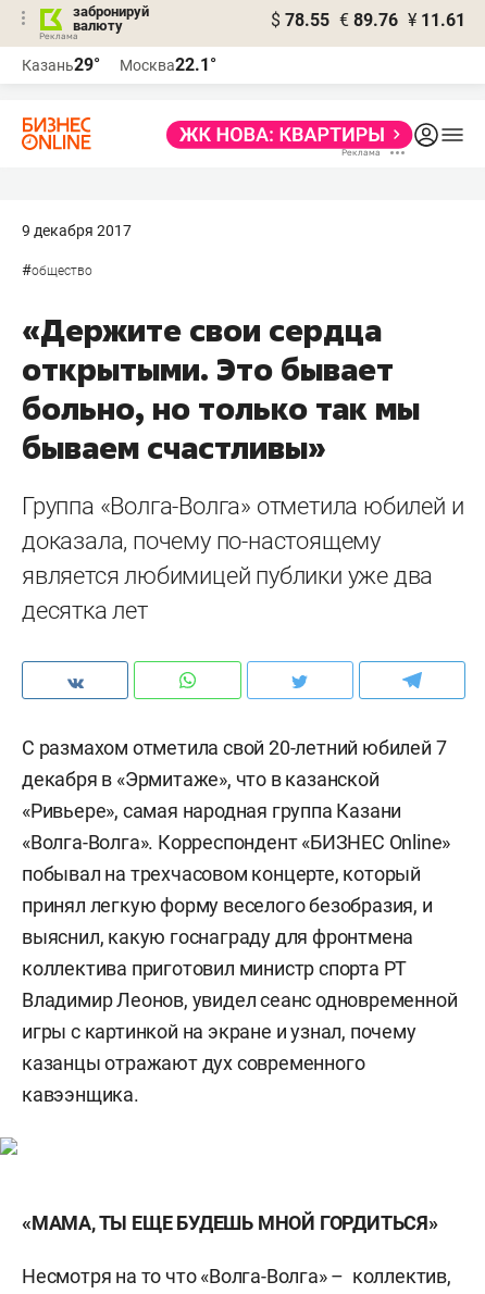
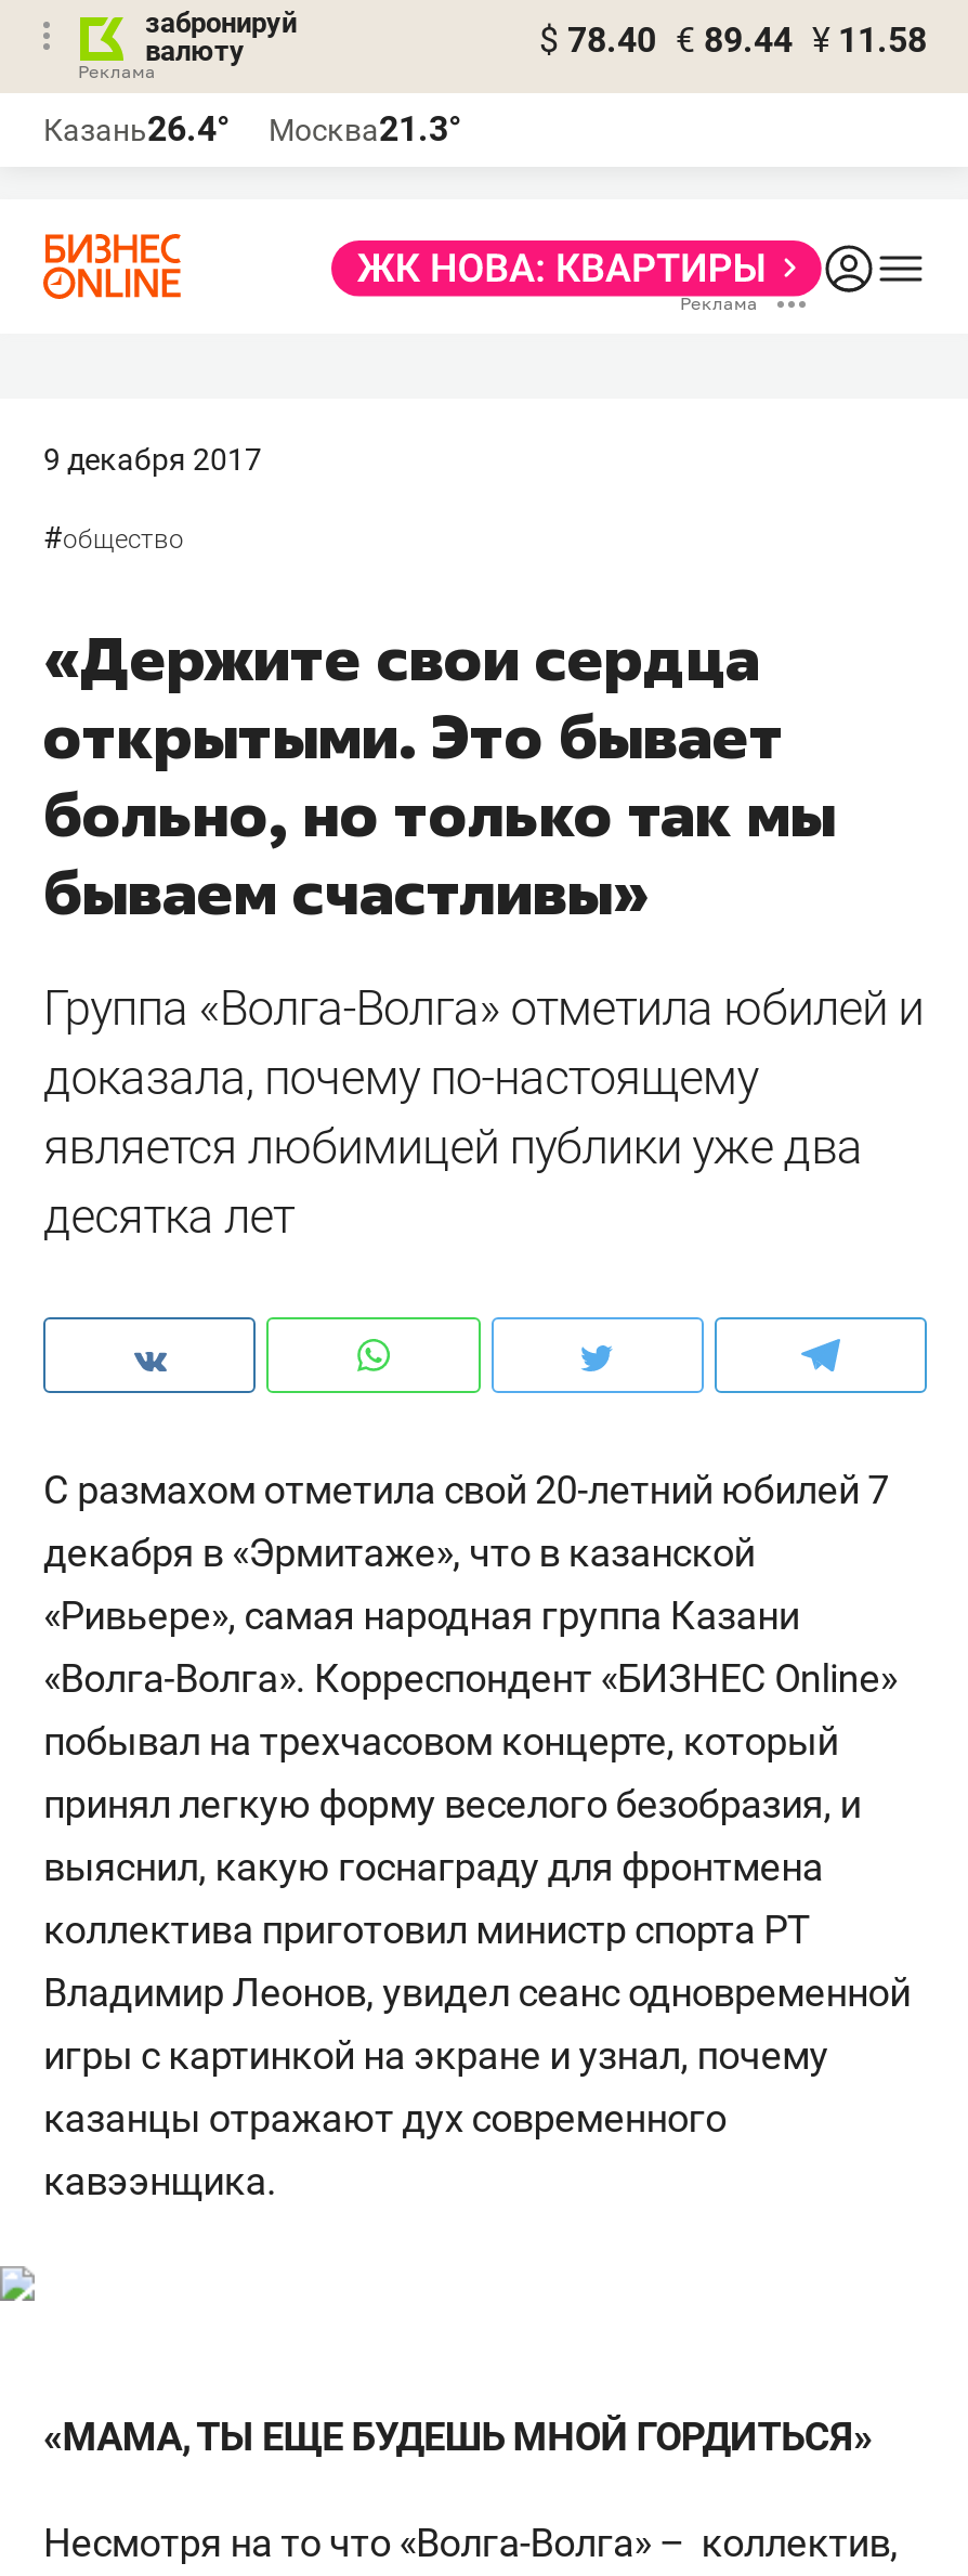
- $ 78.55 € 89.76 ¥ 11.61
+ $ 78.40 € 89.44 ¥ 11.58

- Казань29°
+ Казань26.4°

- Москва22.1°
+ Москва21.3°
